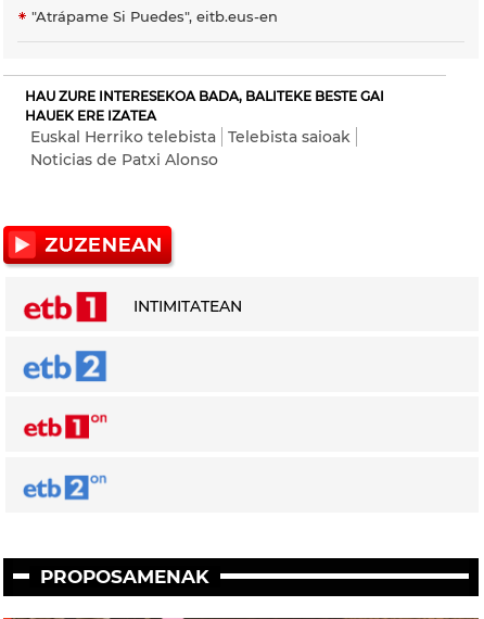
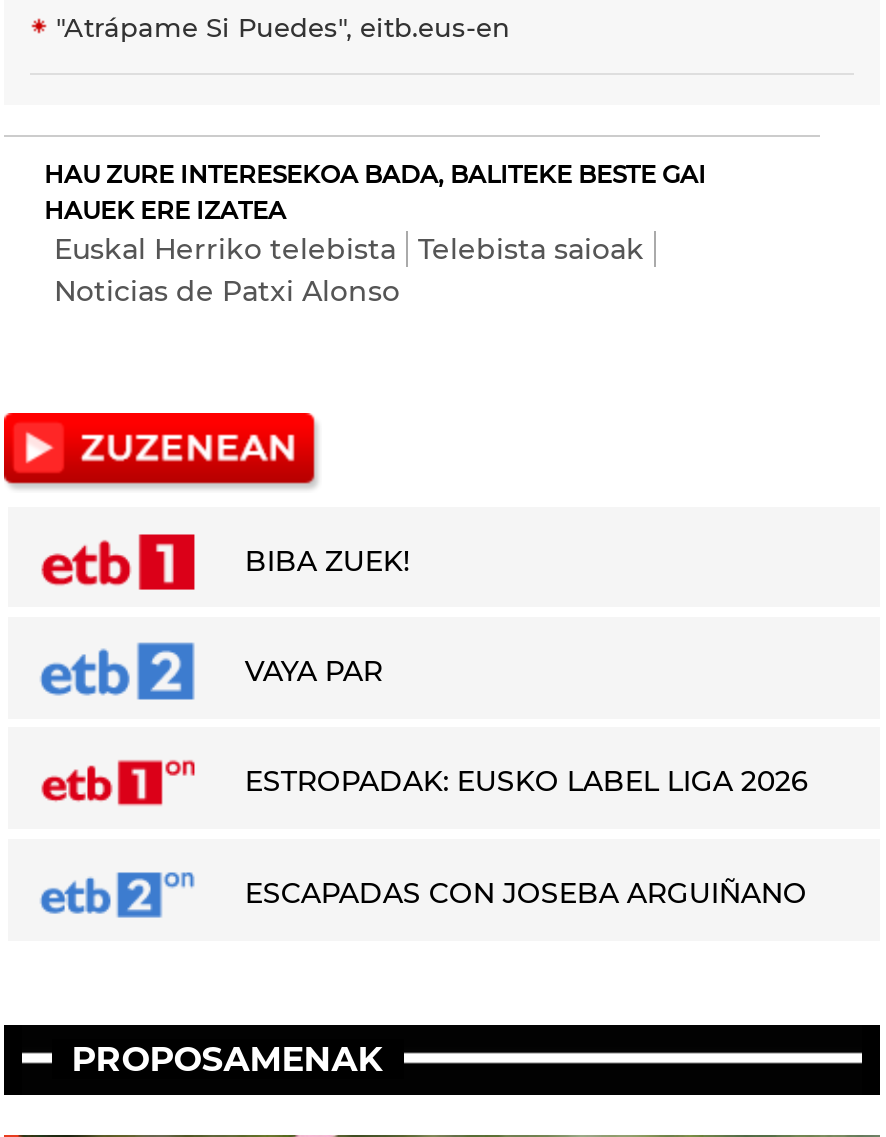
- INTIMITATEAN
+ BIBA ZUEK!
+ VAYA PAR
+ ESTROPADAK: EUSKO LABEL LIGA 2026
+ ESCAPADAS CON JOSEBA ARGUIÑANO
